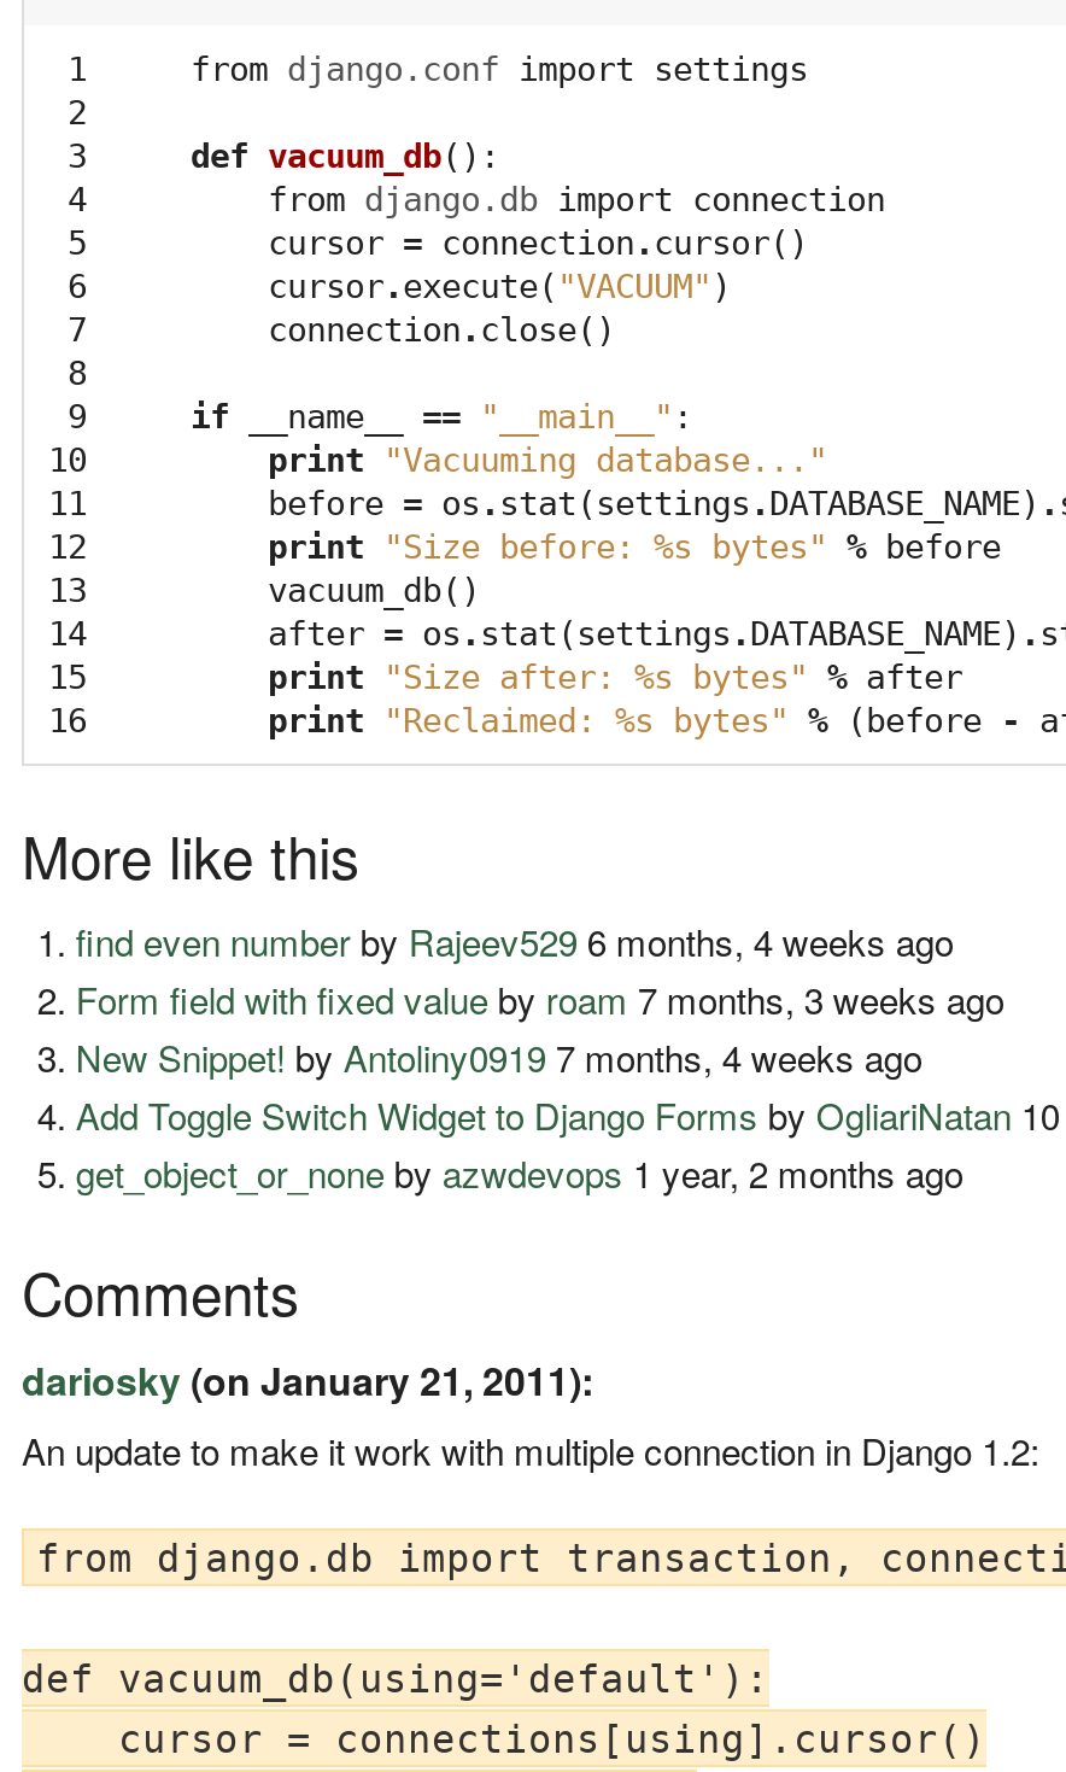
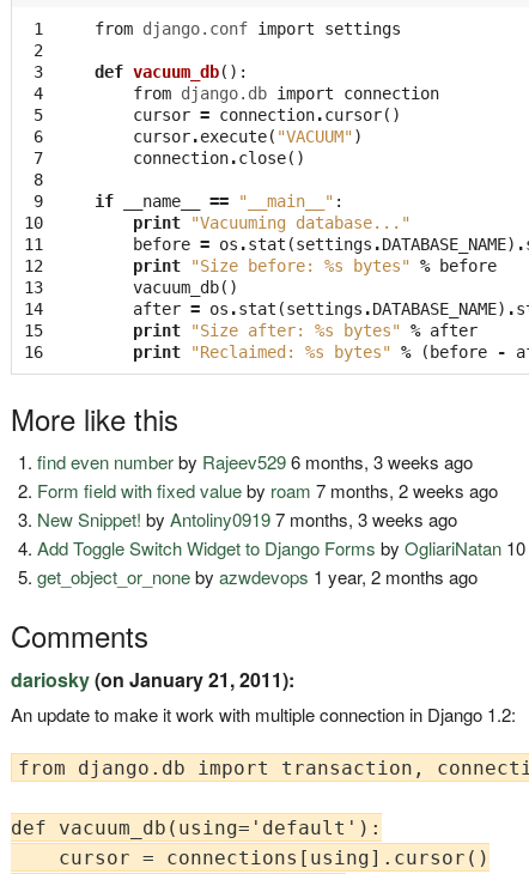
- find even number by Rajeev529 6 months, 4 weeks ago
+ find even number by Rajeev529 6 months, 3 weeks ago

- Form field with fixed value by roam 7 months, 3 weeks ago
+ Form field with fixed value by roam 7 months, 2 weeks ago

- New Snippet! by Antoliny0919 7 months, 4 weeks ago
+ New Snippet! by Antoliny0919 7 months, 3 weeks ago
